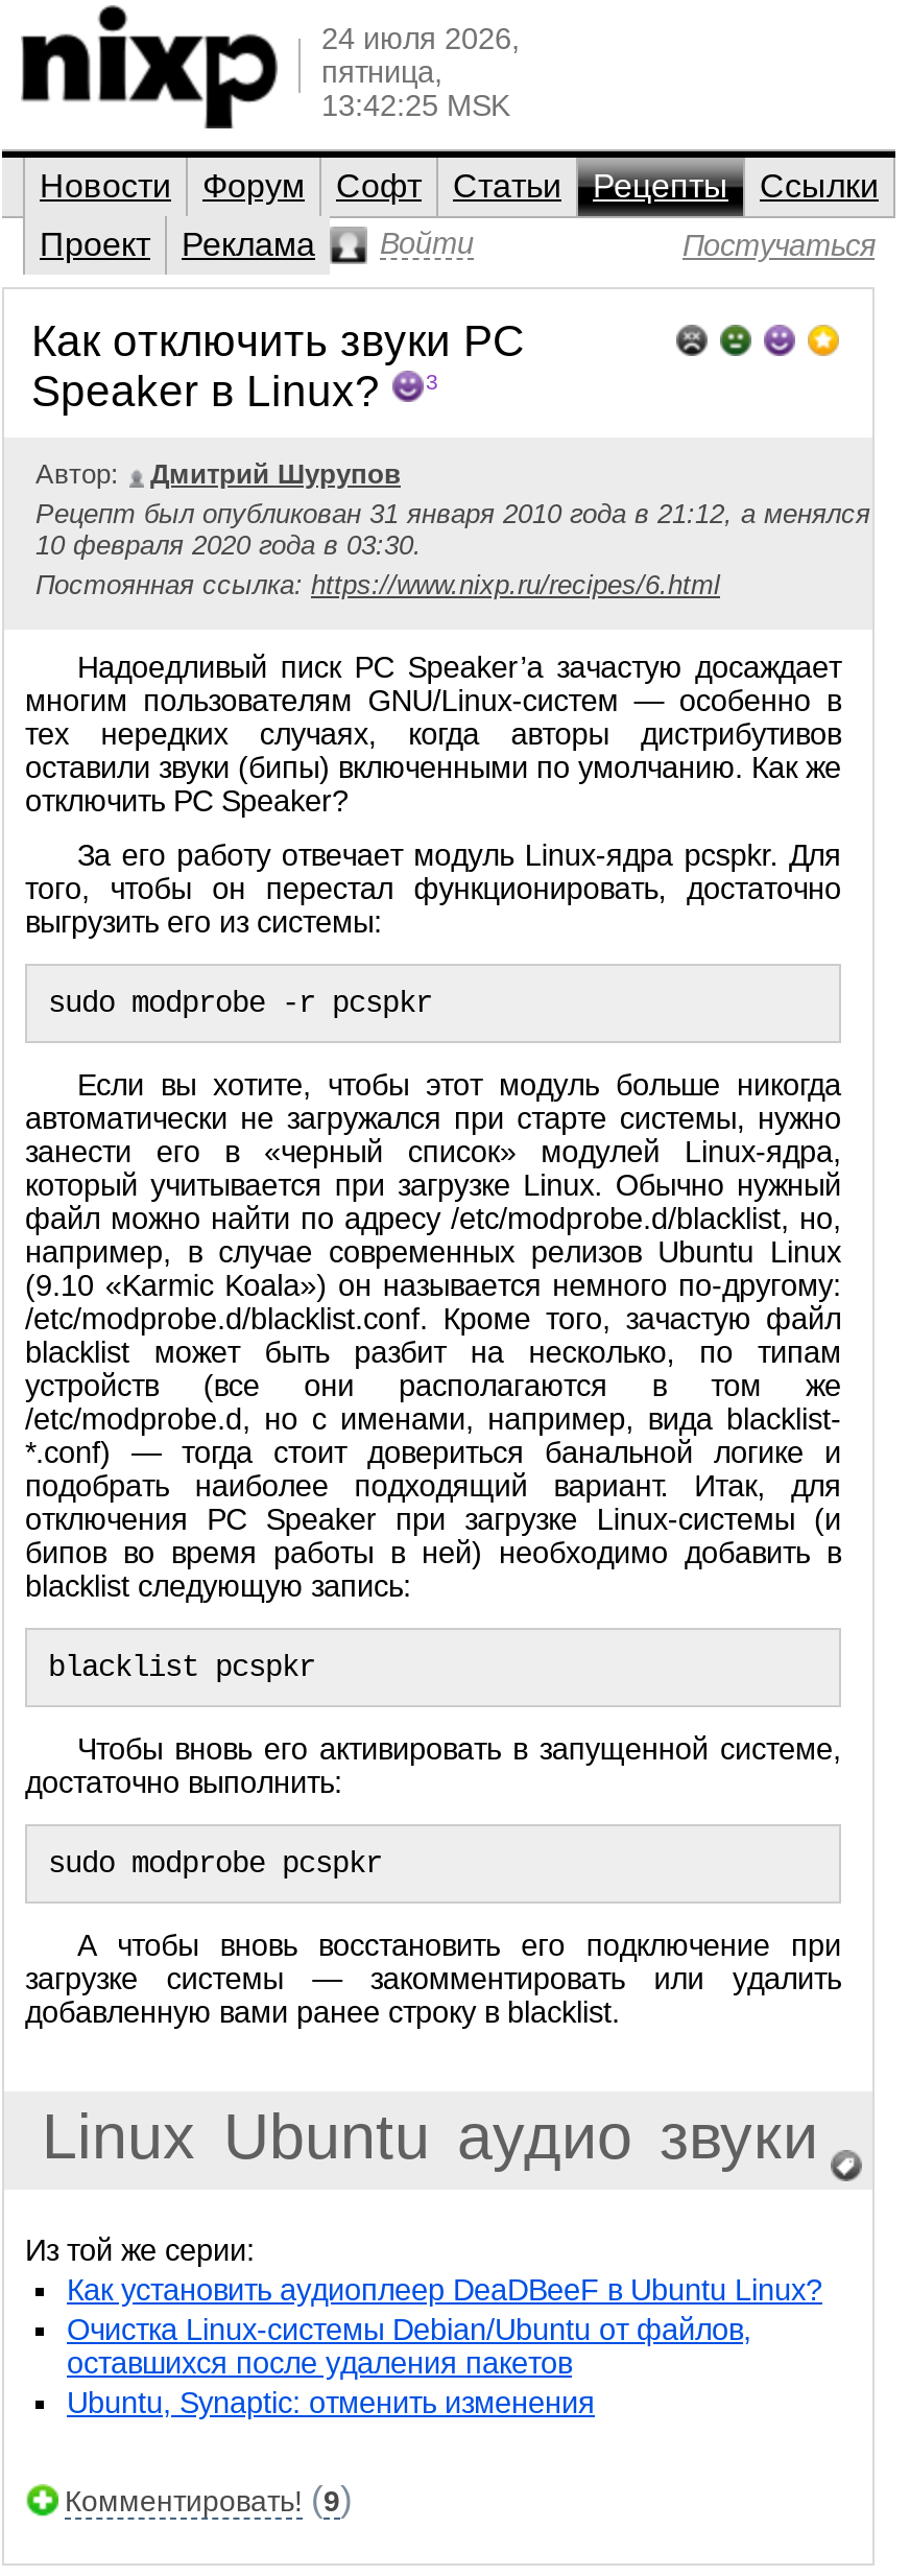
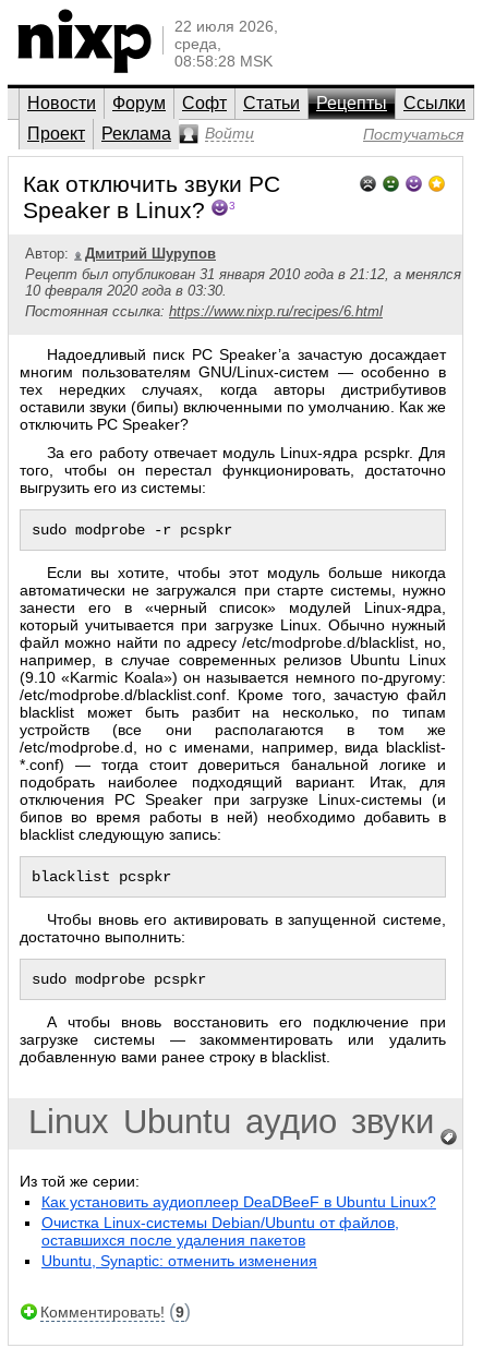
- 24 июля 2026,
- пятница,
- 13:42:25 MSK
+ 22 июля 2026,
+ среда,
+ 08:58:28 MSK
